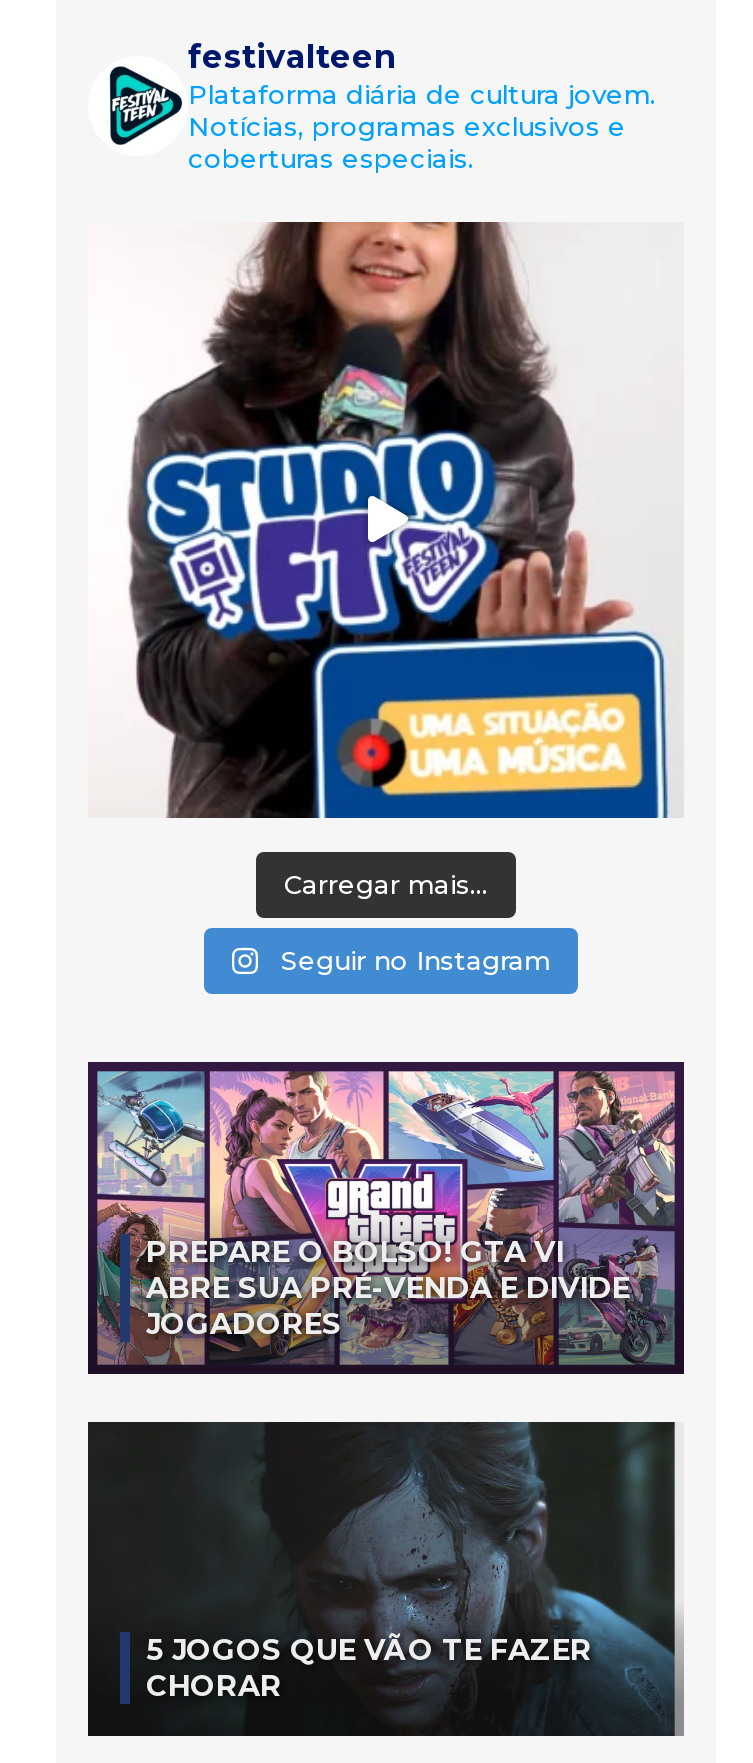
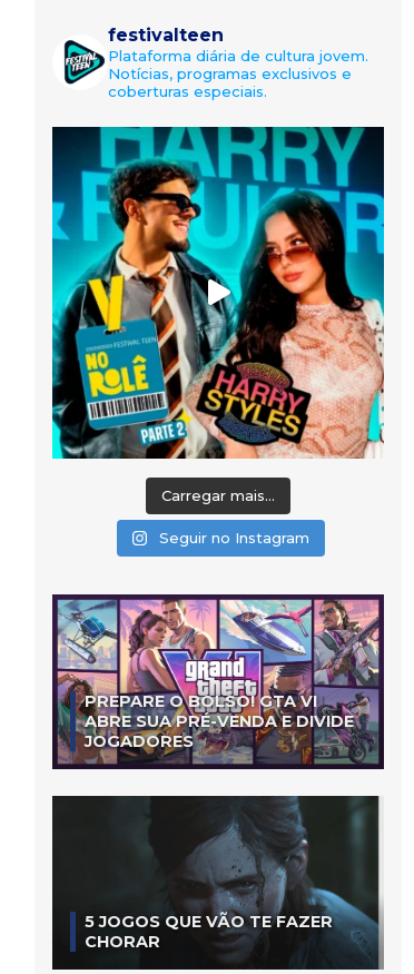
- [image]
+ [image]
